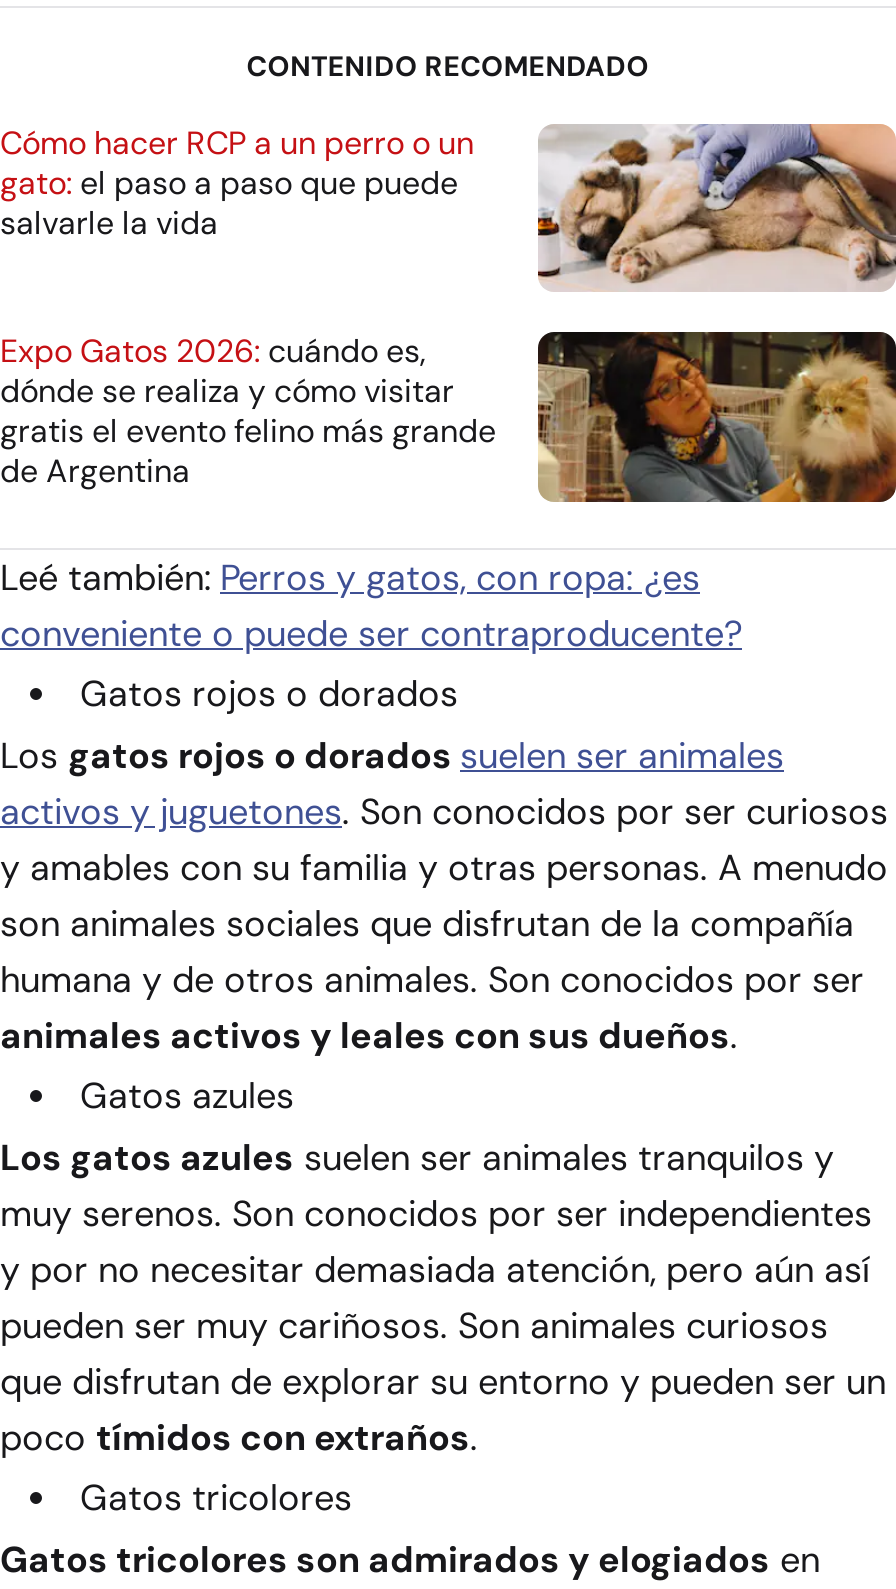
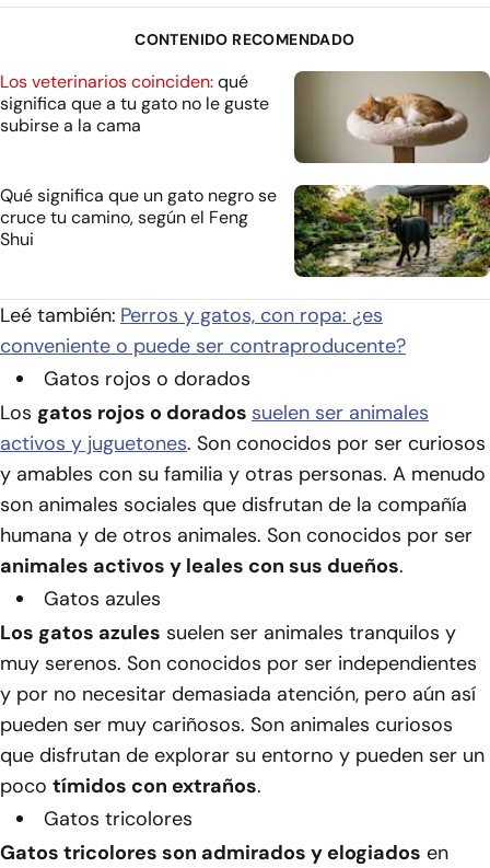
- [image]
- Cómo hacer RCP a un perro o un
- gato: el paso a paso que puede
- salvarle la vida
+ [image]
+ Los veterinarios coinciden: qué
+ significa que a tu gato no le guste
+ subirse a la cama

- [image]
- Expo Gatos 2026: cuándo es,
- dónde se realiza y cómo visitar
- gratis el evento felino más grande
- de Argentina
+ [image]
+ Qué significa que un gato negro se
+ cruce tu camino, según el Feng
+ Shui
